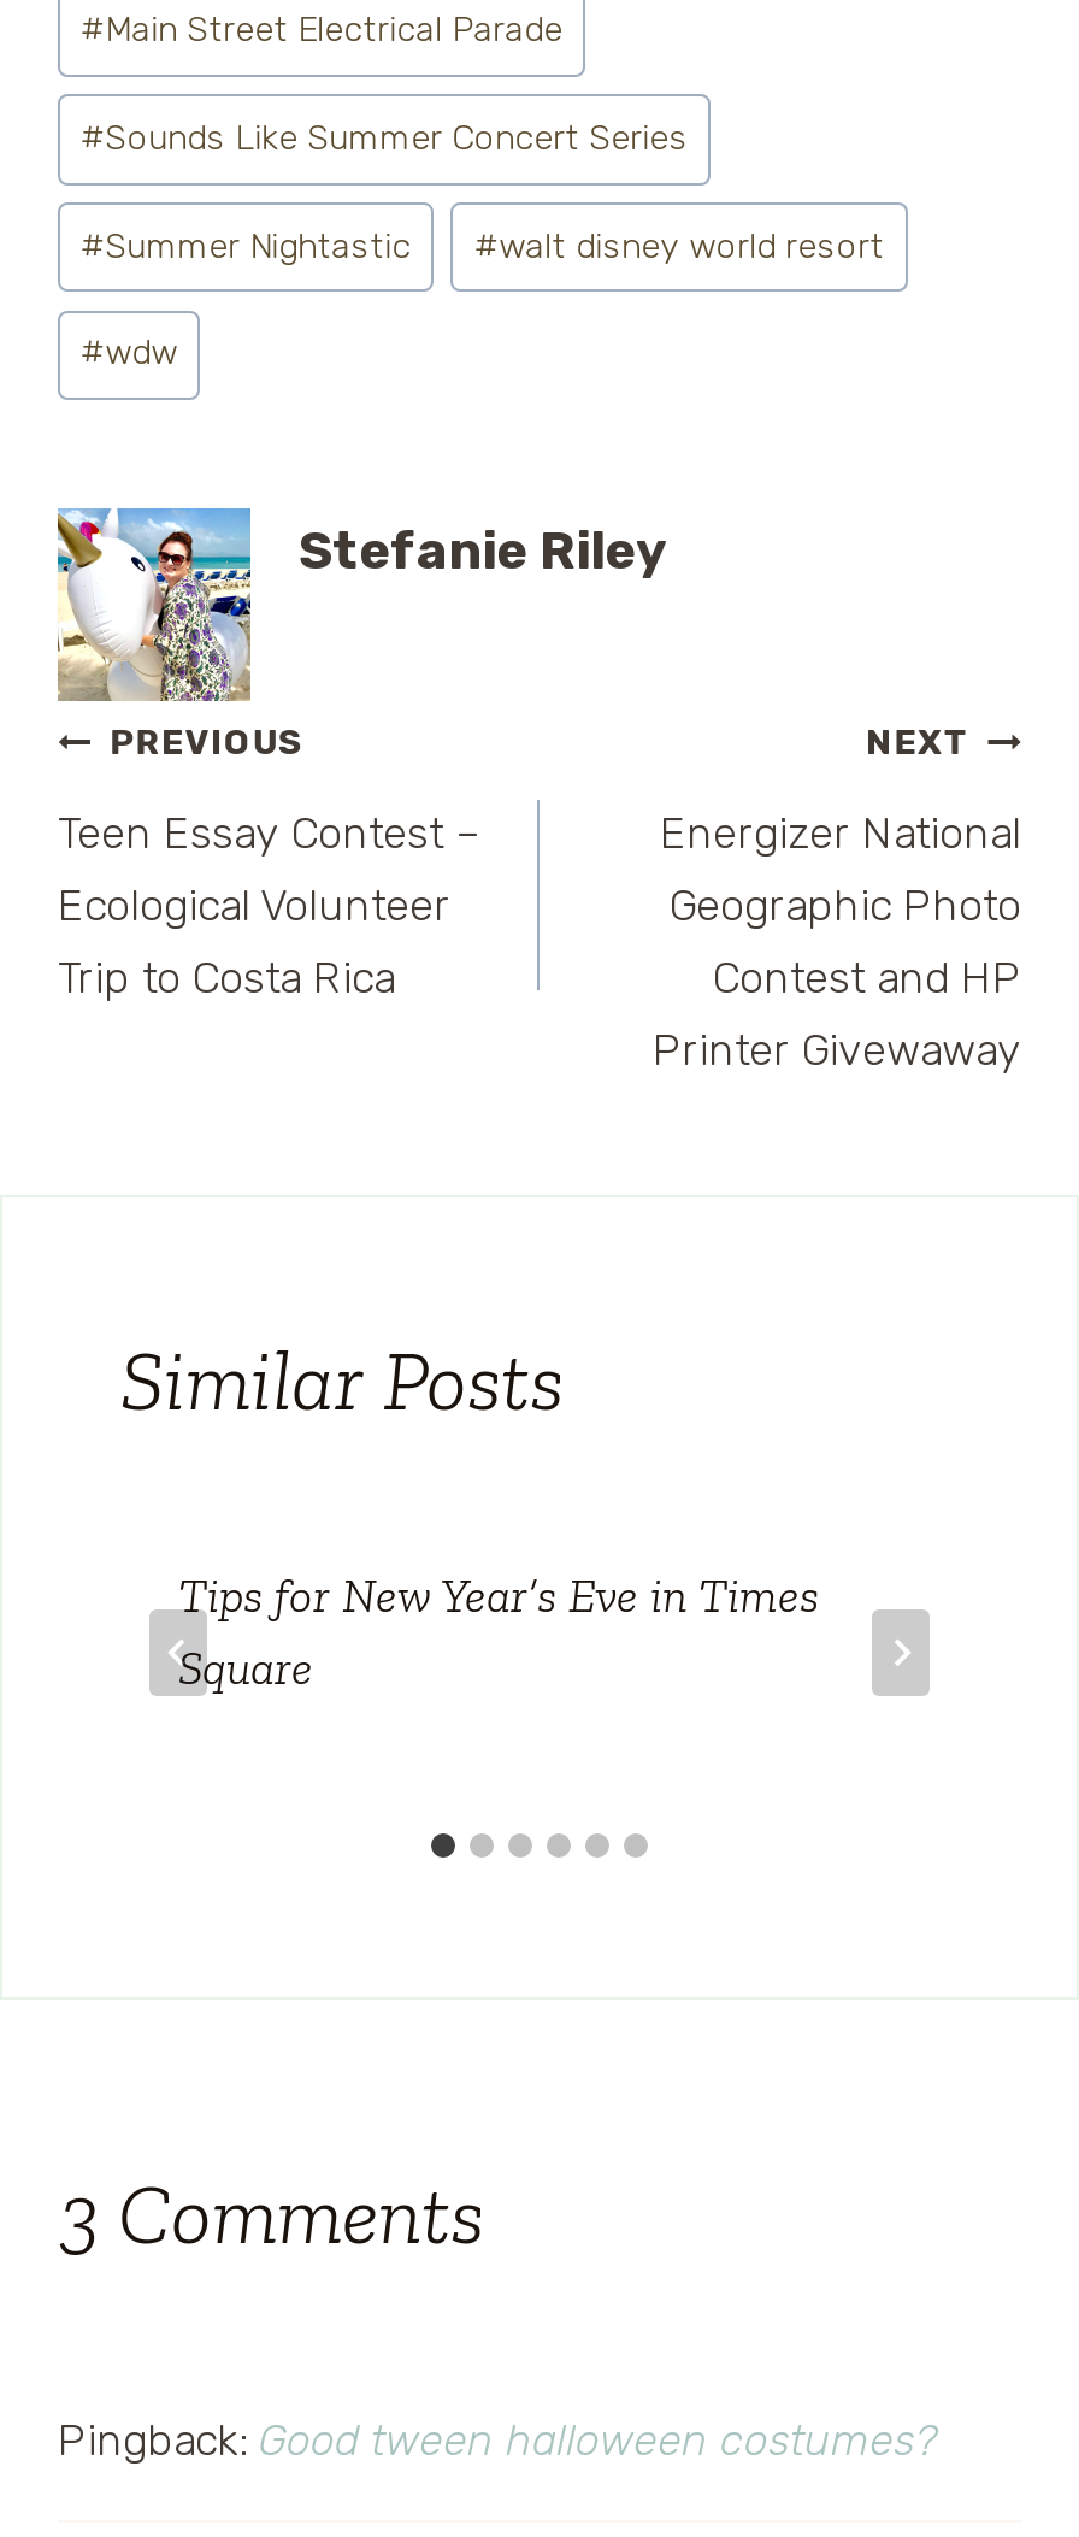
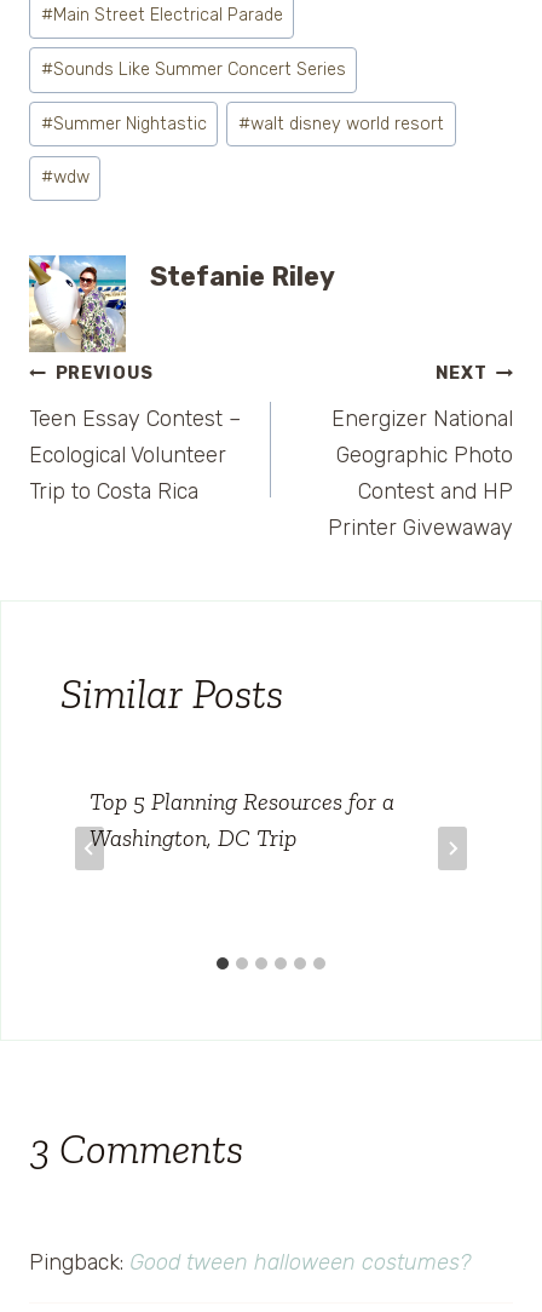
- Tips for New Year’s Eve in Times
- Square
+ Top 5 Planning Resources for a
+ Washington, DC Trip
